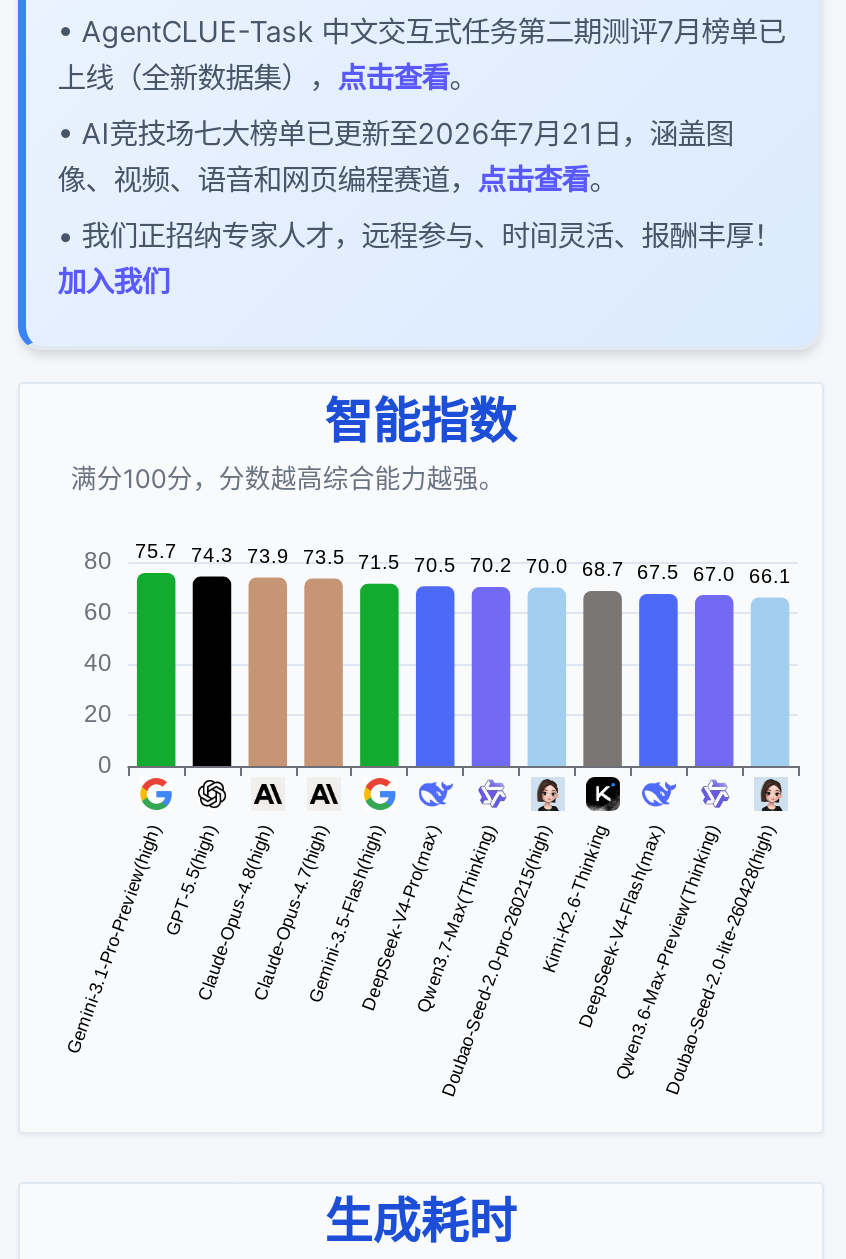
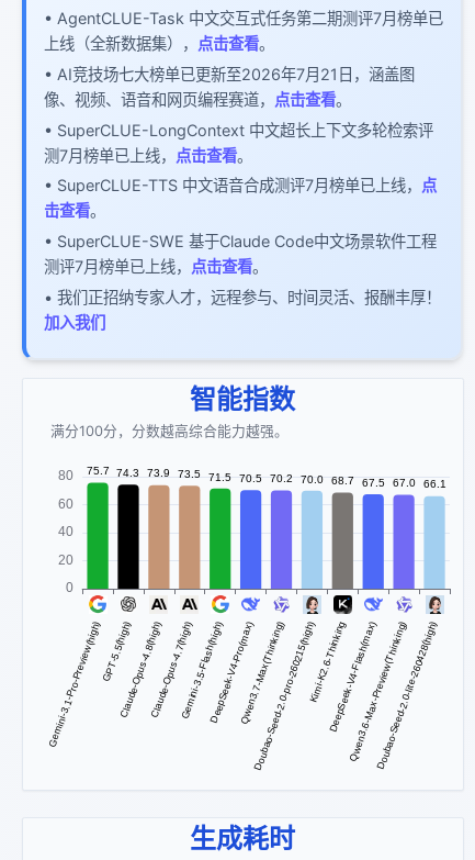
+ • SuperCLUE-LongContext 中文超长上下文多轮检索评
+ 测7月榜单已上线，点击查看。
+ • SuperCLUE-TTS 中文语音合成测评7月榜单已上线，点
+ 击查看。
+ • SuperCLUE-SWE 基于Claude Code中文场景软件工程
+ 测评7月榜单已上线，点击查看。
